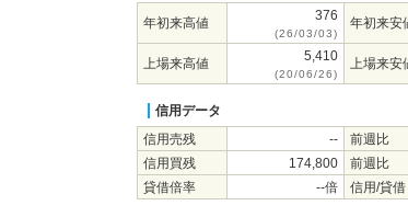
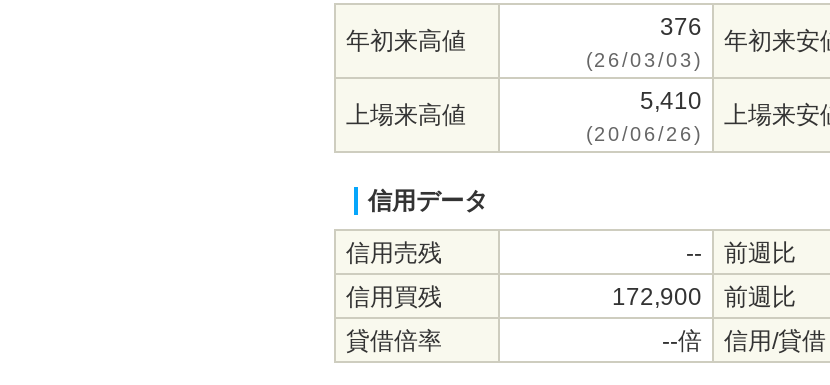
- 174,800 前週比
+ 172,900 前週比
